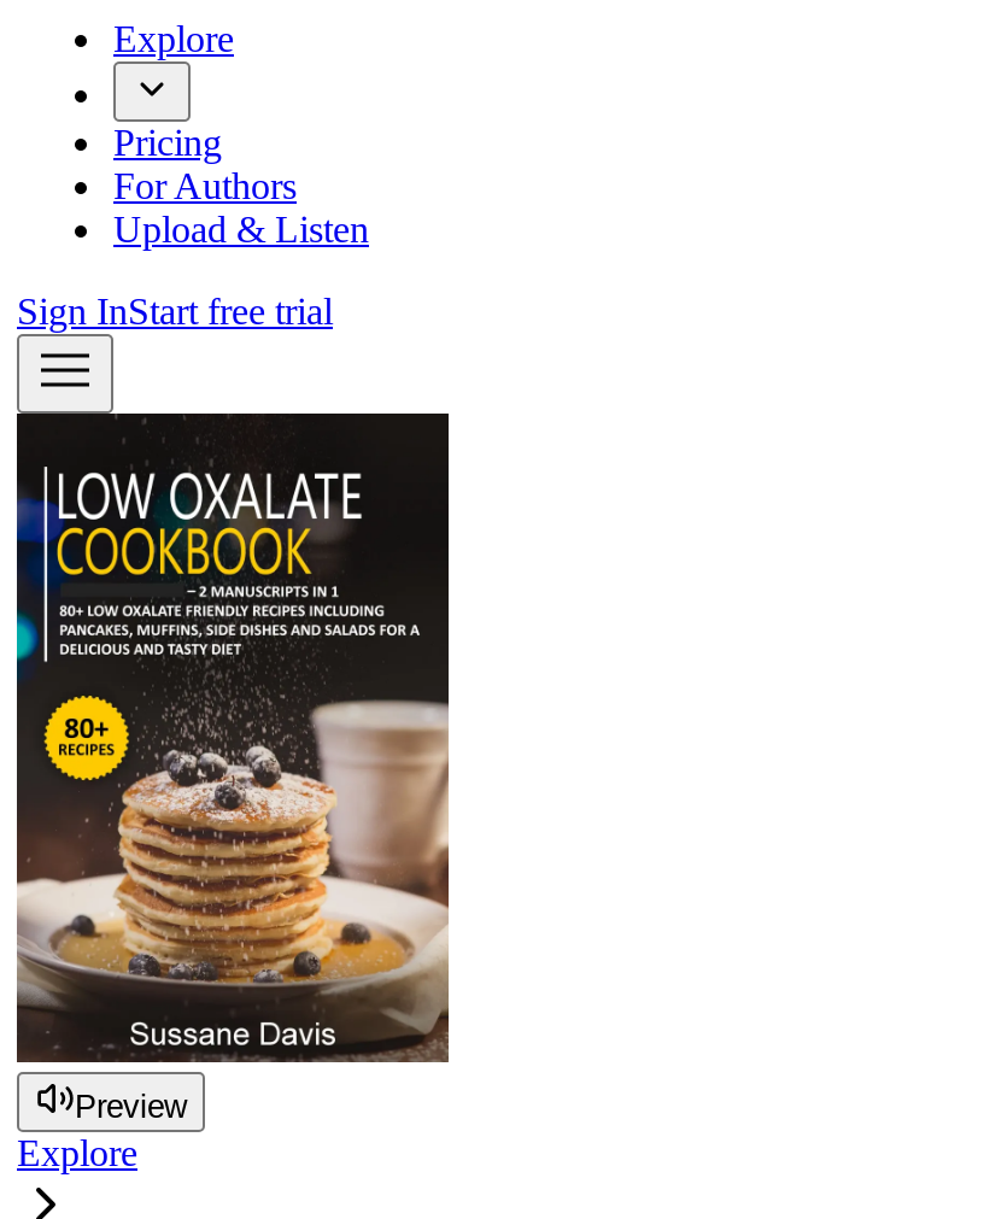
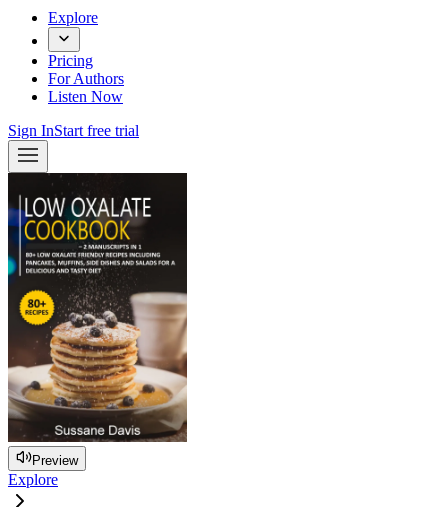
- Upload & Listen
+ Listen Now
